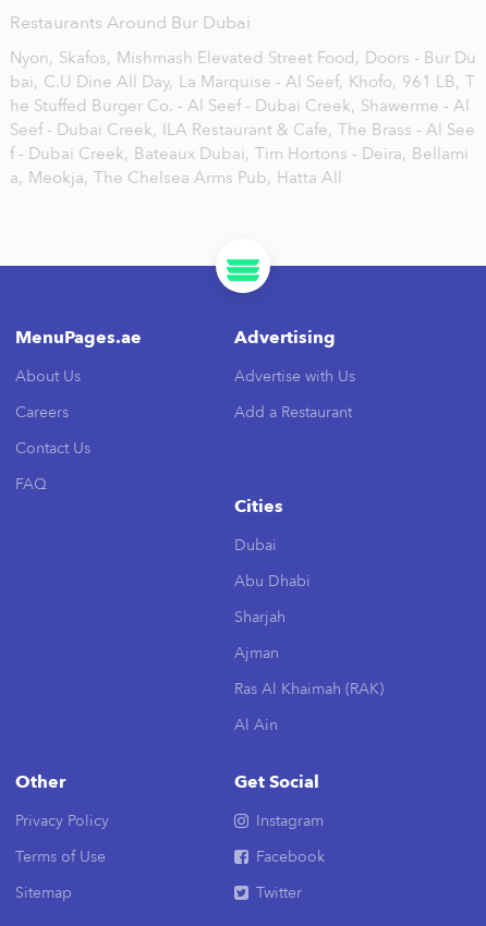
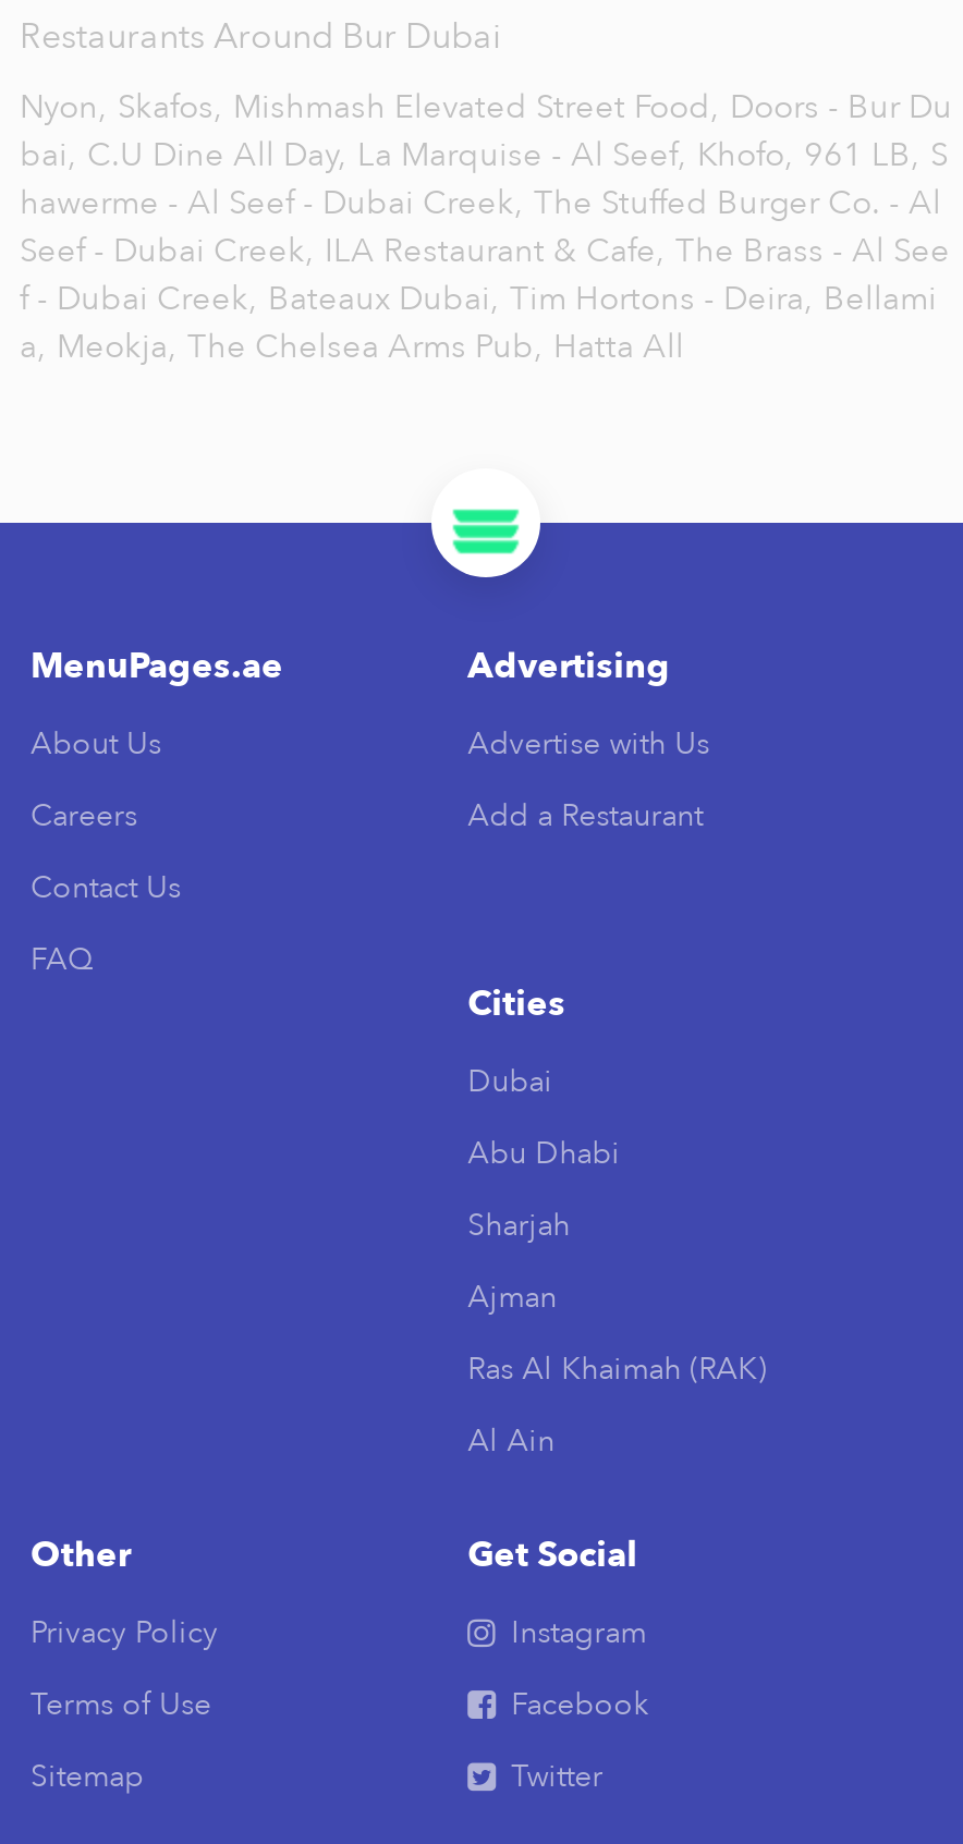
- bai, C.U Dine All Day, La Marquise - Al Seef, Khofo, 961 LB, T
+ bai, C.U Dine All Day, La Marquise - Al Seef, Khofo, 961 LB, S

- he Stuffed Burger Co. - Al Seef - Dubai Creek, Shawerme - Al
+ hawerme - Al Seef - Dubai Creek, The Stuffed Burger Co. - Al
